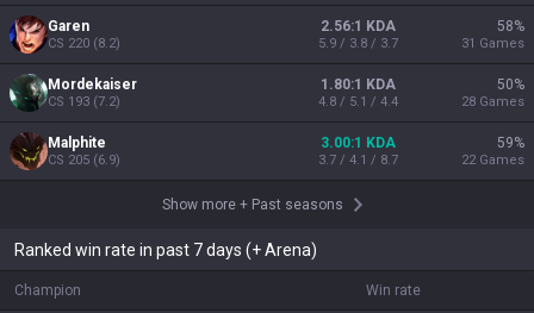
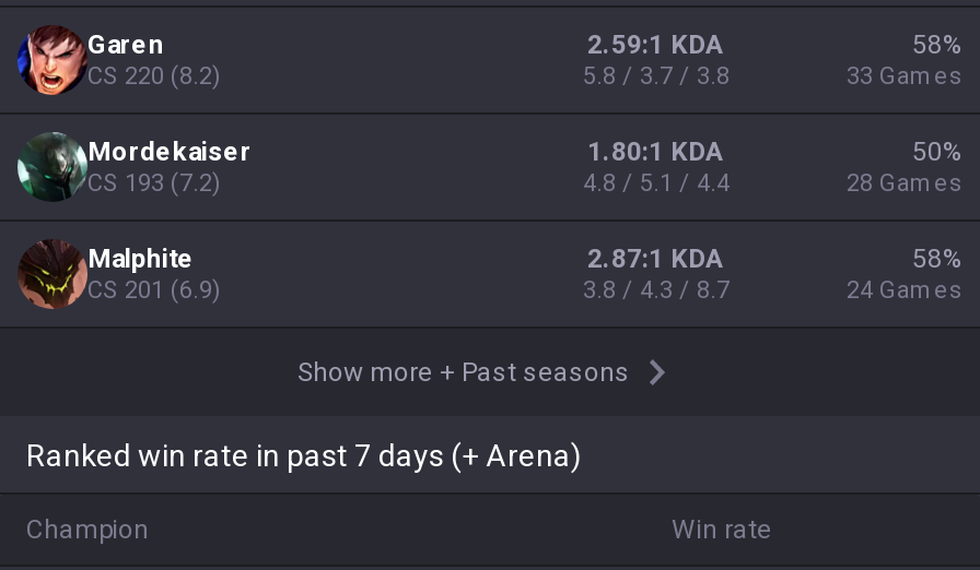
- 2.56:1 KDA
+ 2.59:1 KDA

- 5.9 / 3.8 / 3.7
+ 5.8 / 3.7 / 3.8

- 31 Games
+ 33 Games

- 3.00:1 KDA
+ 2.87:1 KDA

- 59%
+ 58%

- CS 205 (6.9)
+ CS 201 (6.9)

- 3.7 / 4.1 / 8.7
+ 3.8 / 4.3 / 8.7

- 22 Games
+ 24 Games
